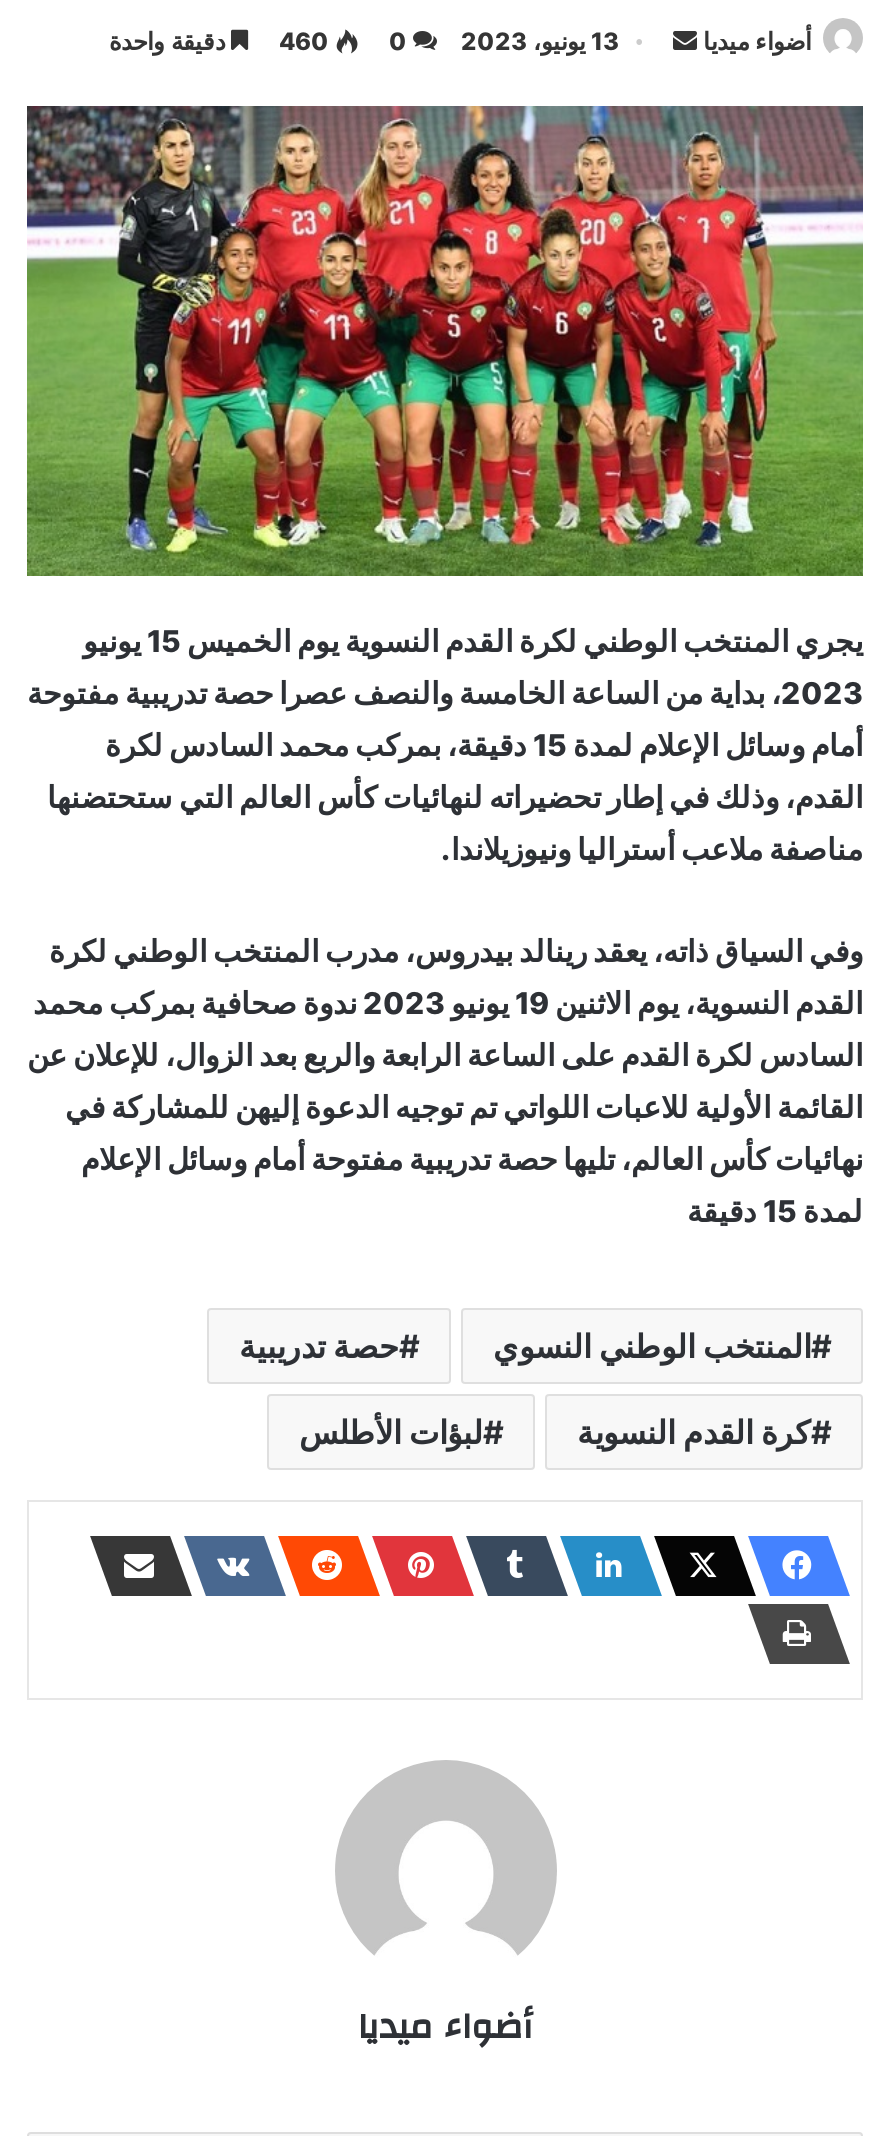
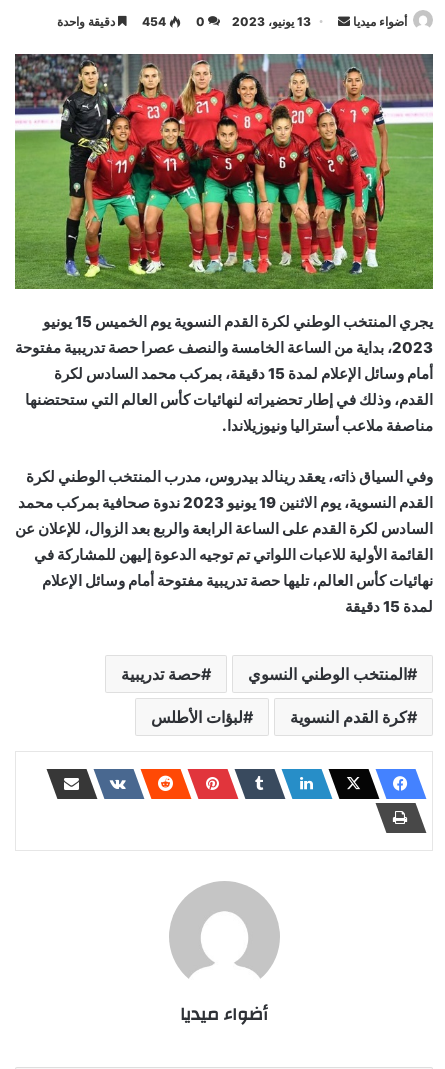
- 0 460 دقيقة واحدة
+ 0 454 دقيقة واحدة
